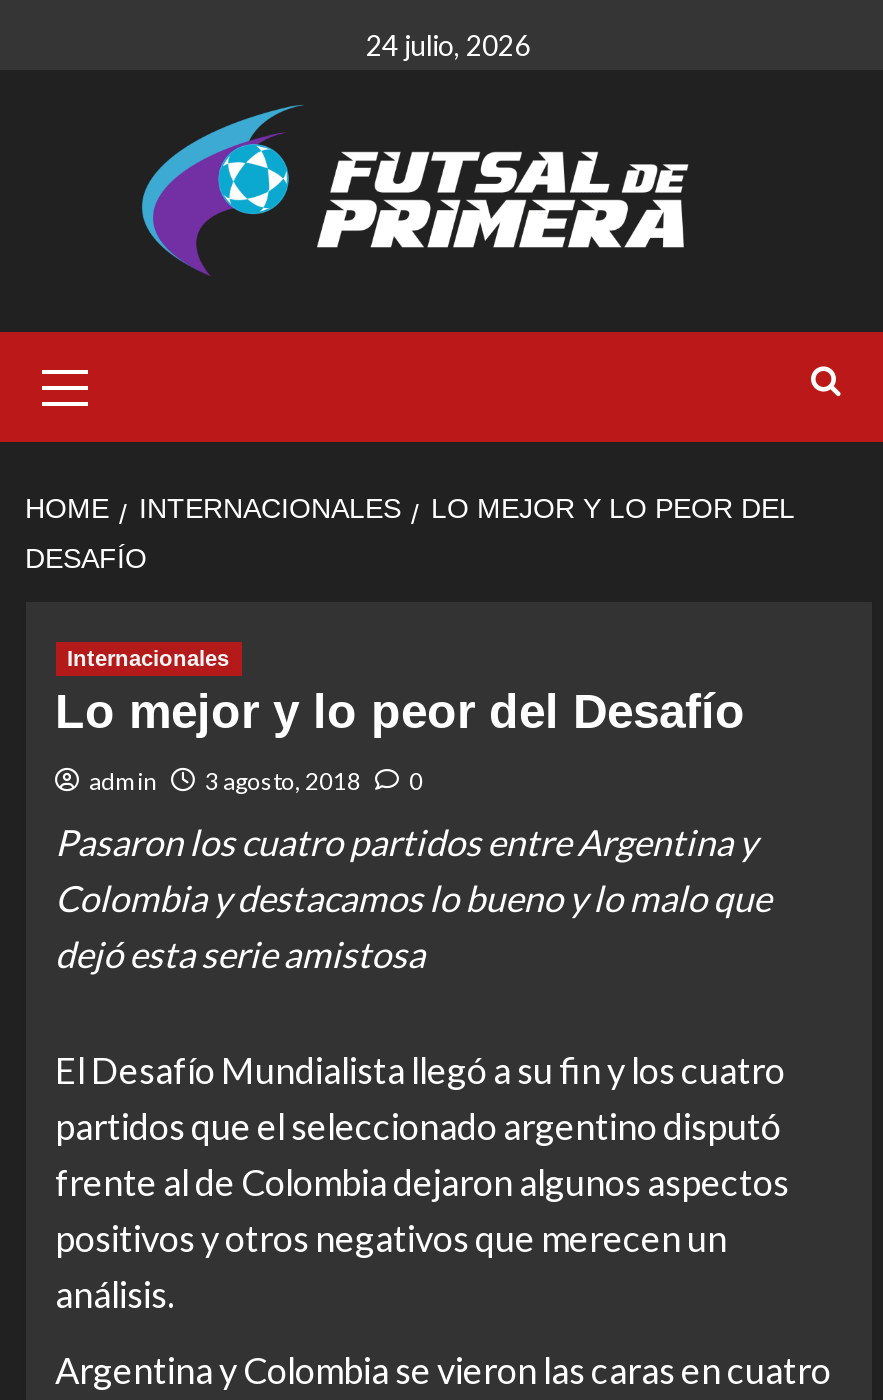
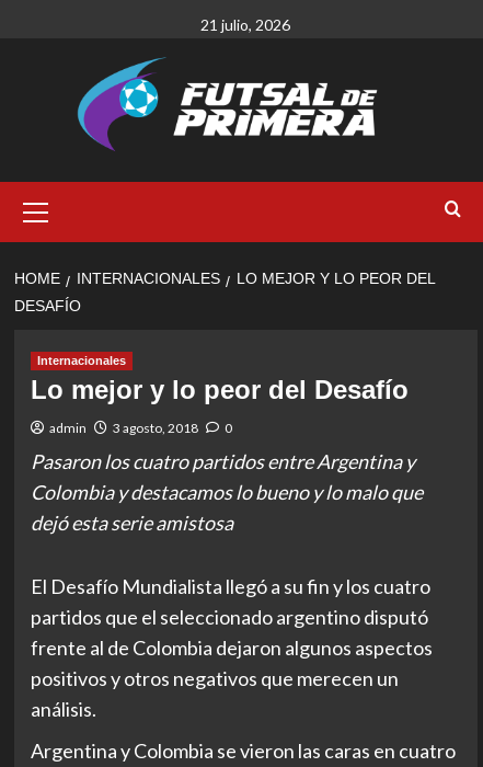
- 24 julio, 2026
+ 21 julio, 2026
